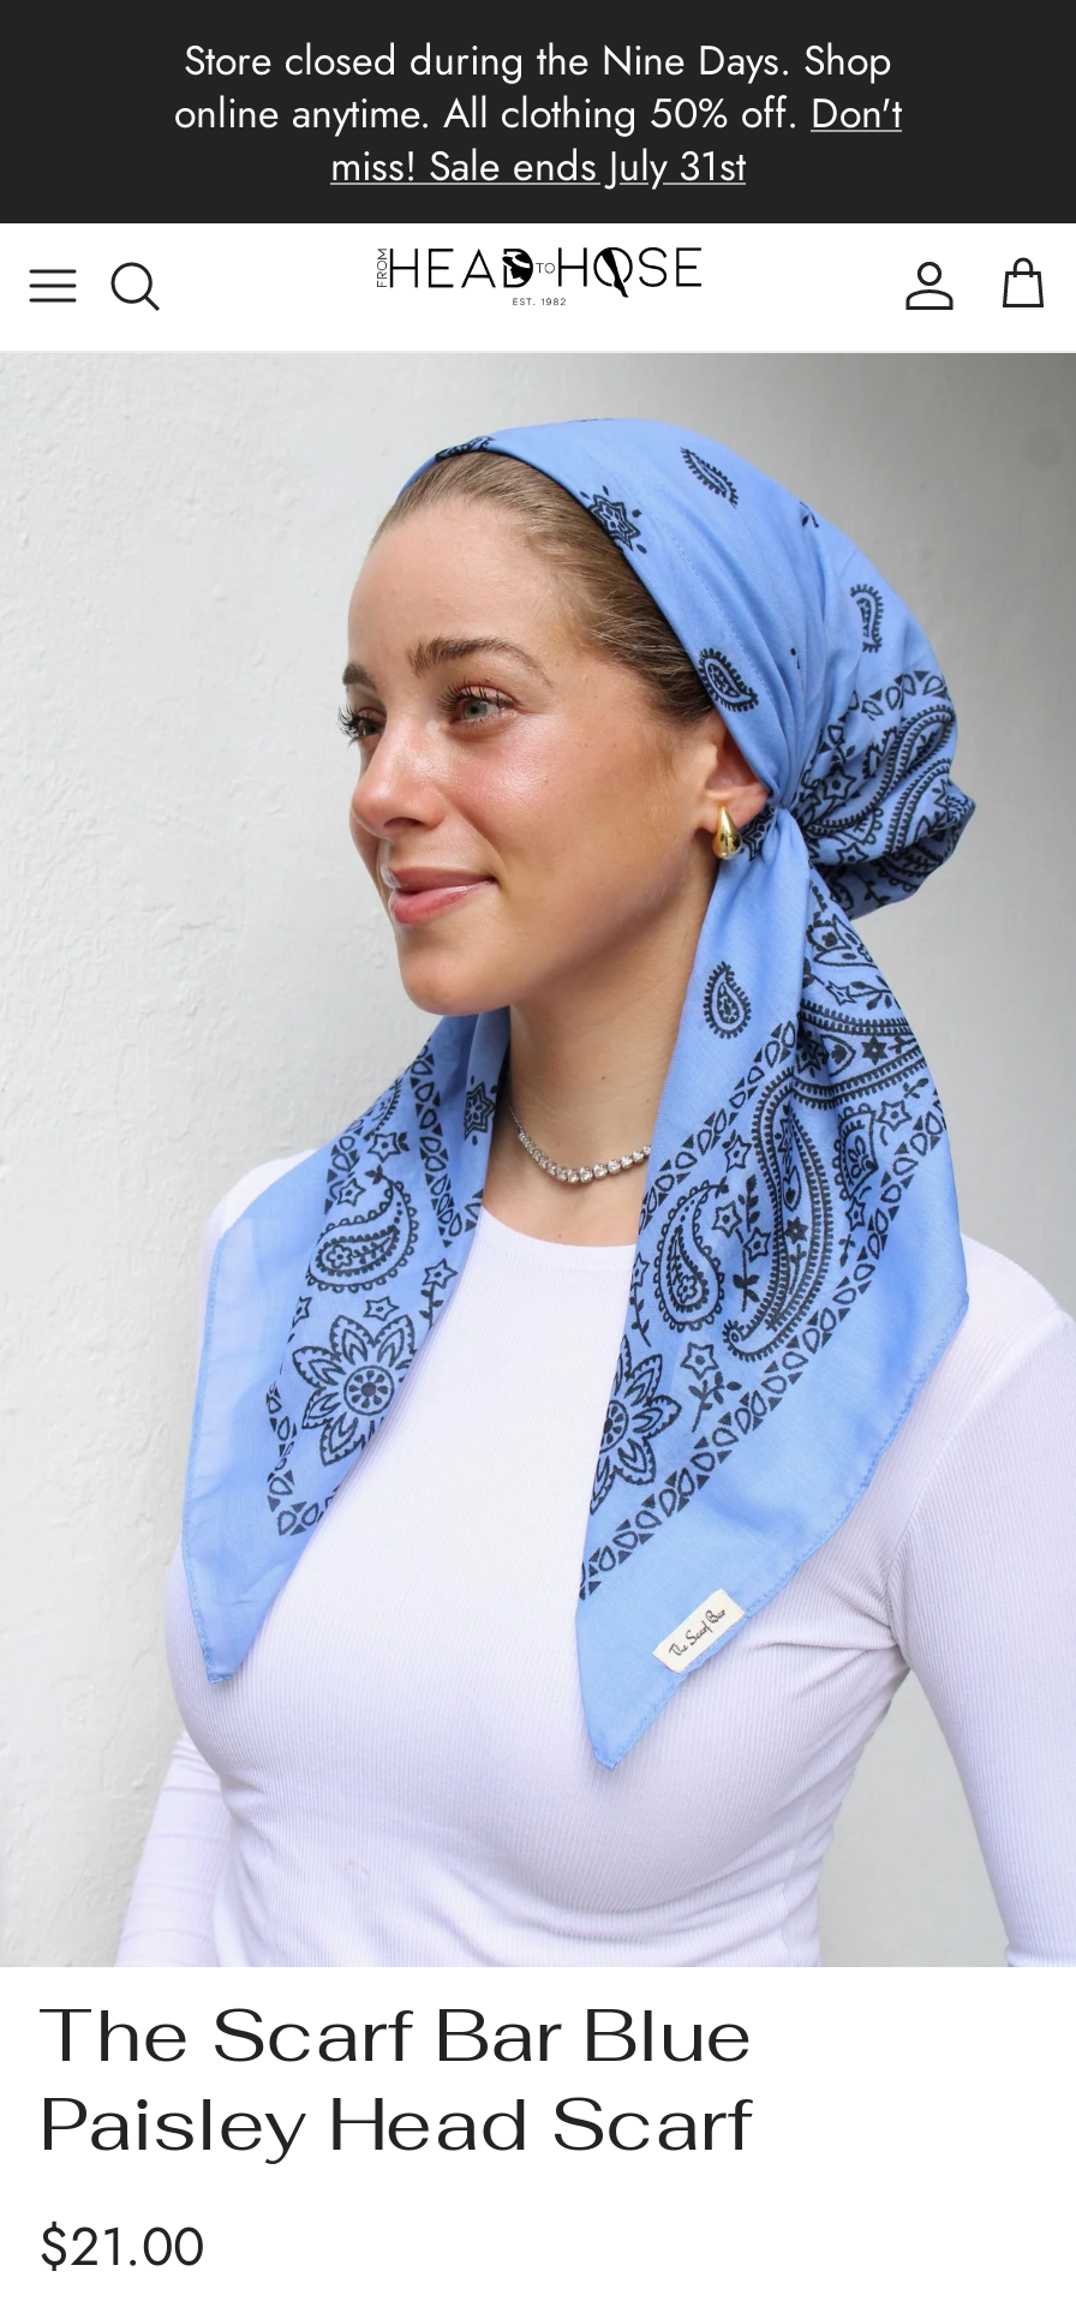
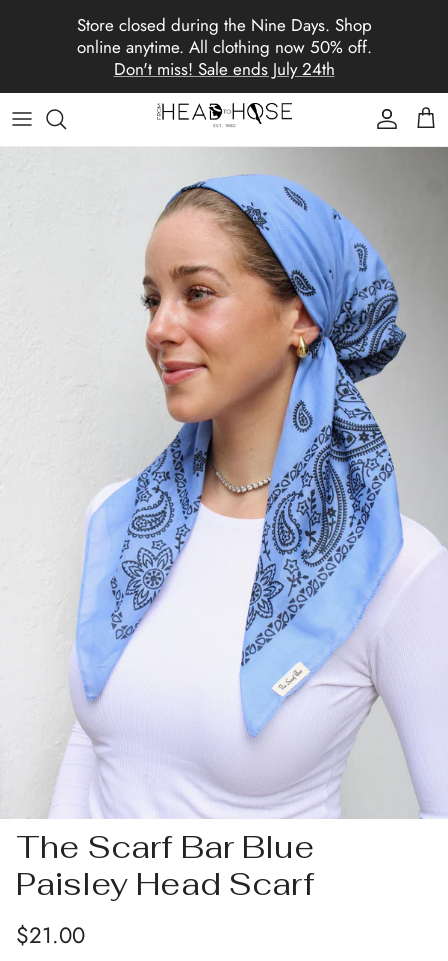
- online anytime. All clothing 50% off. Don't
- miss! Sale ends July 31st
+ online anytime. All clothing now 50% off.
+ Don't miss! Sale ends July 24th
